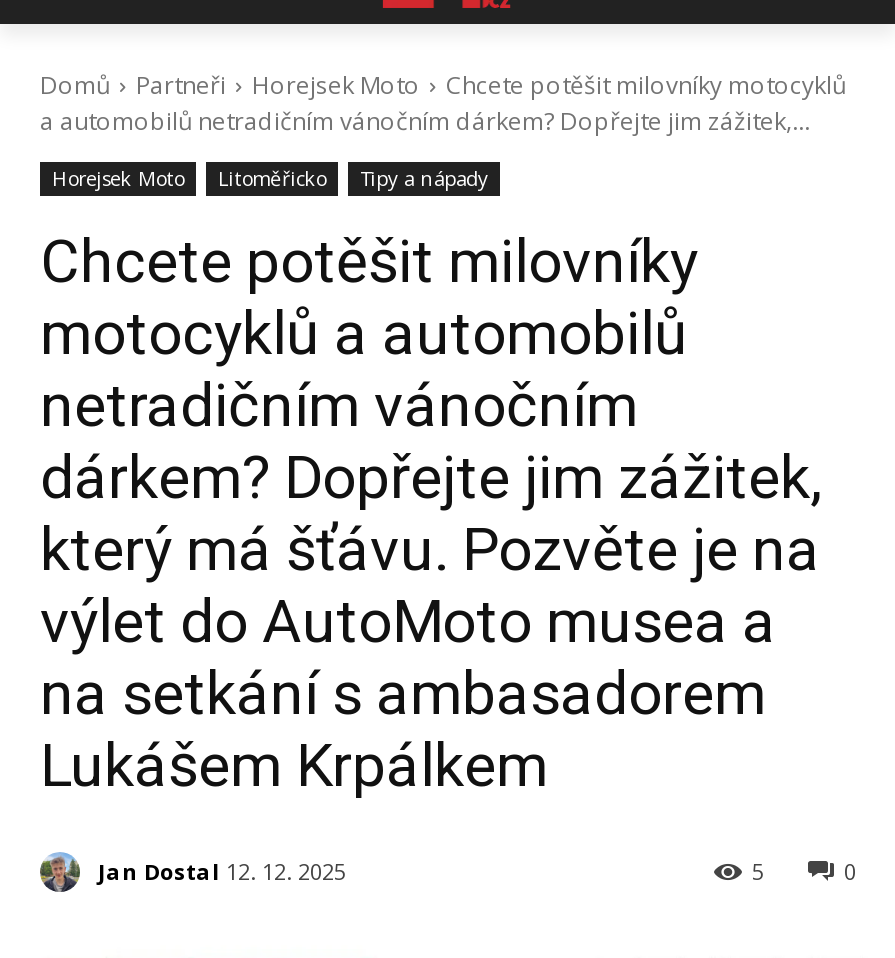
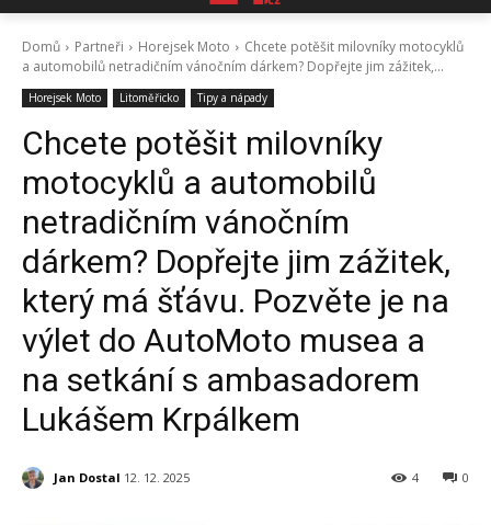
- 5
+ 4
